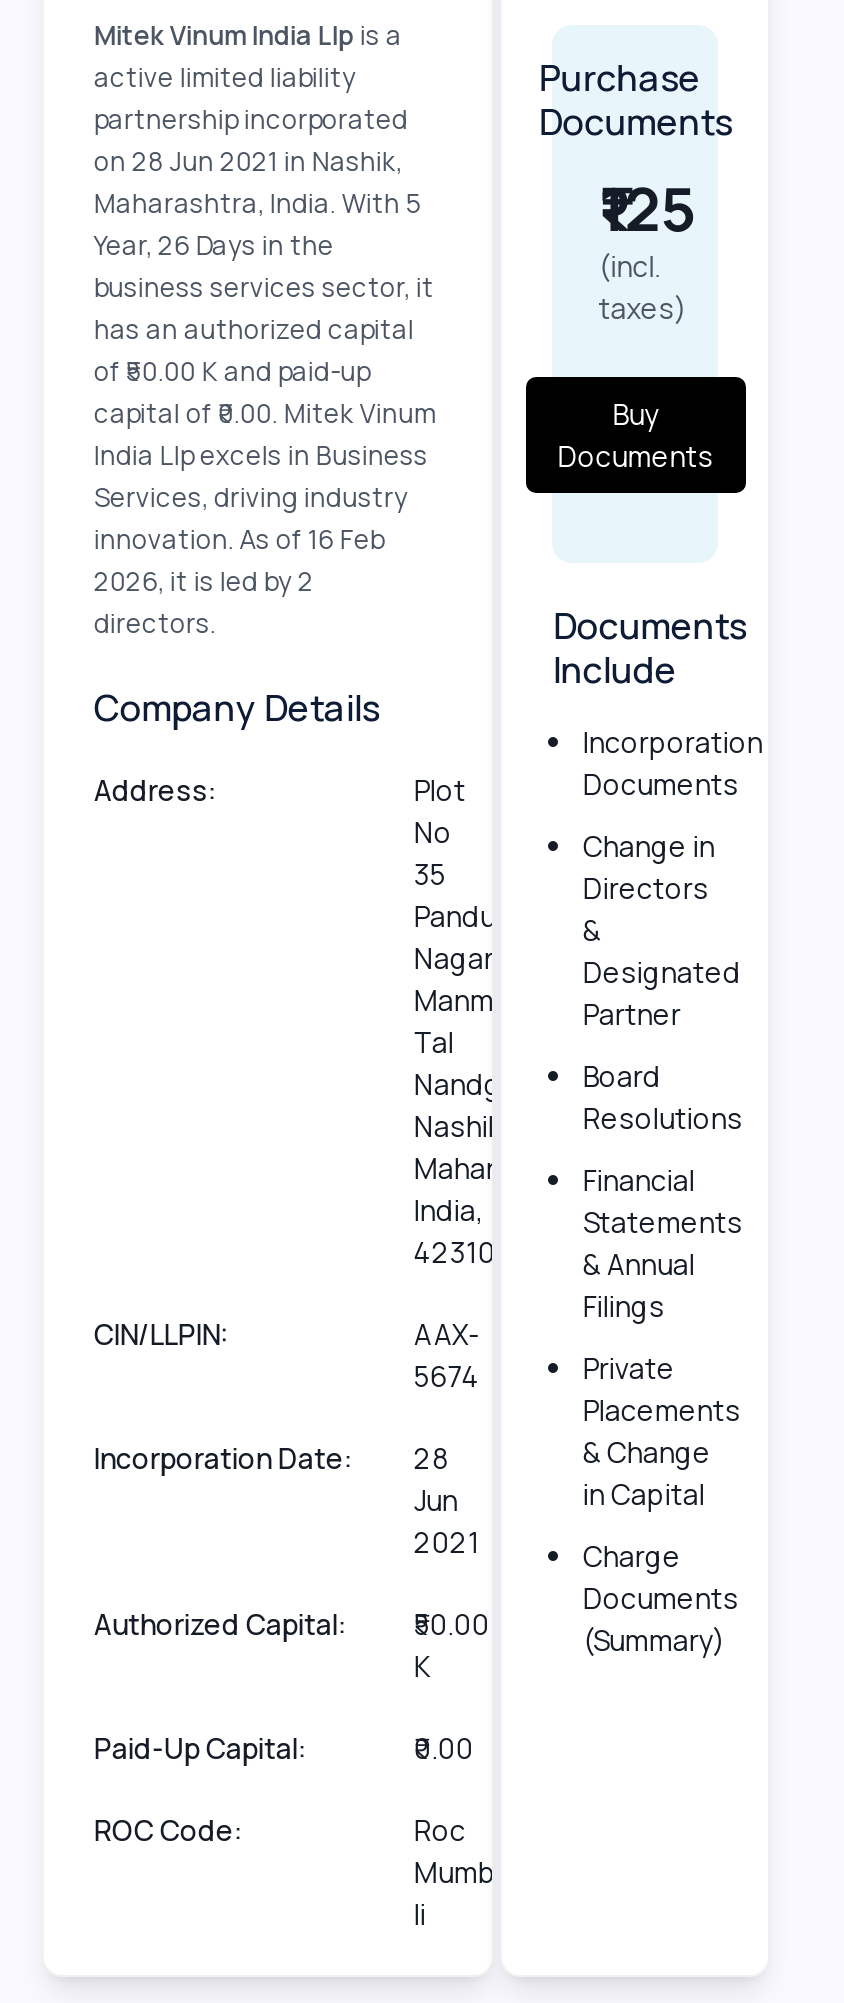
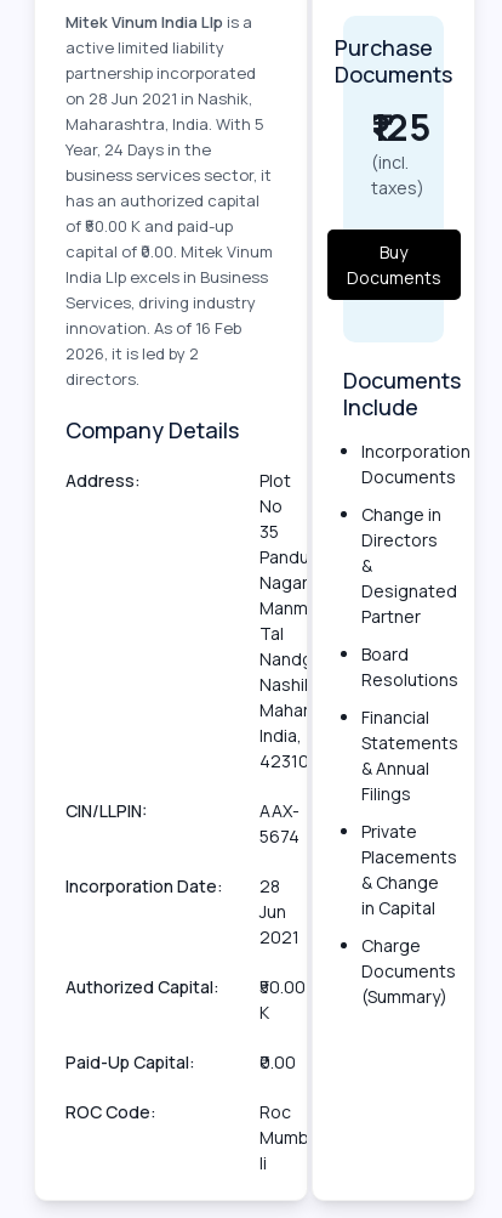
- Year, 26 Days in the
+ Year, 24 Days in the
